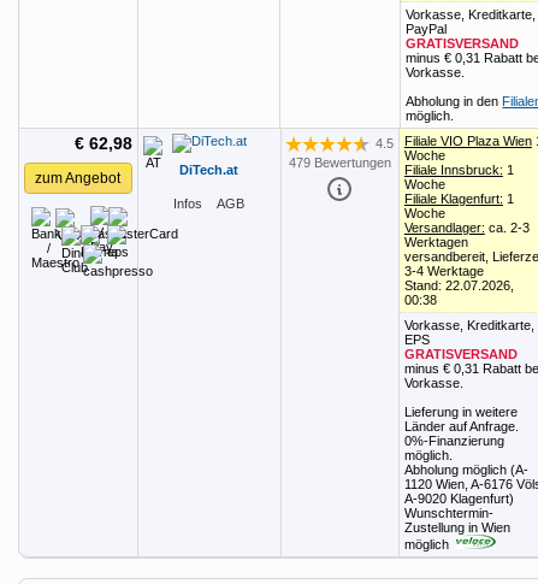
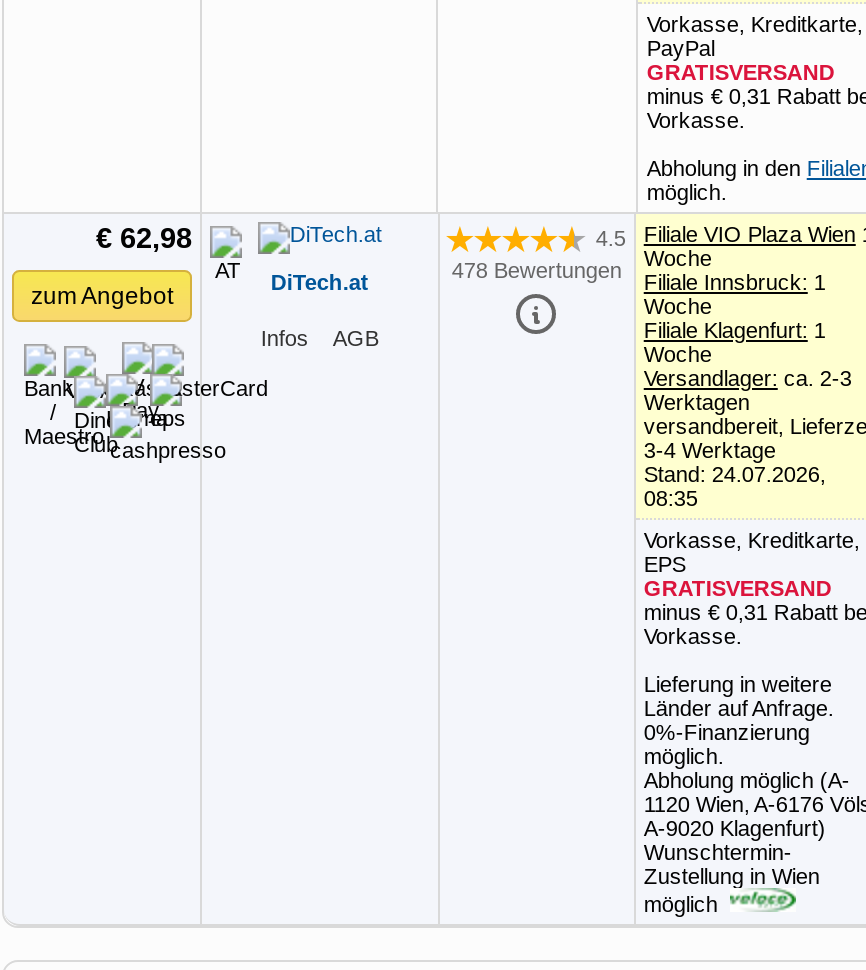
- 479 Bewertungen
+ 478 Bewertungen

- Stand: 22.07.2026,
+ Stand: 24.07.2026,

- 00:38
+ 08:35
